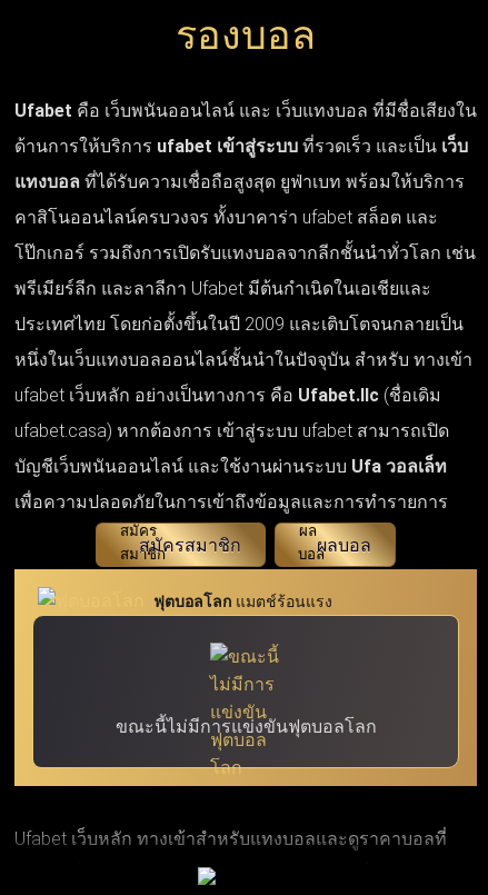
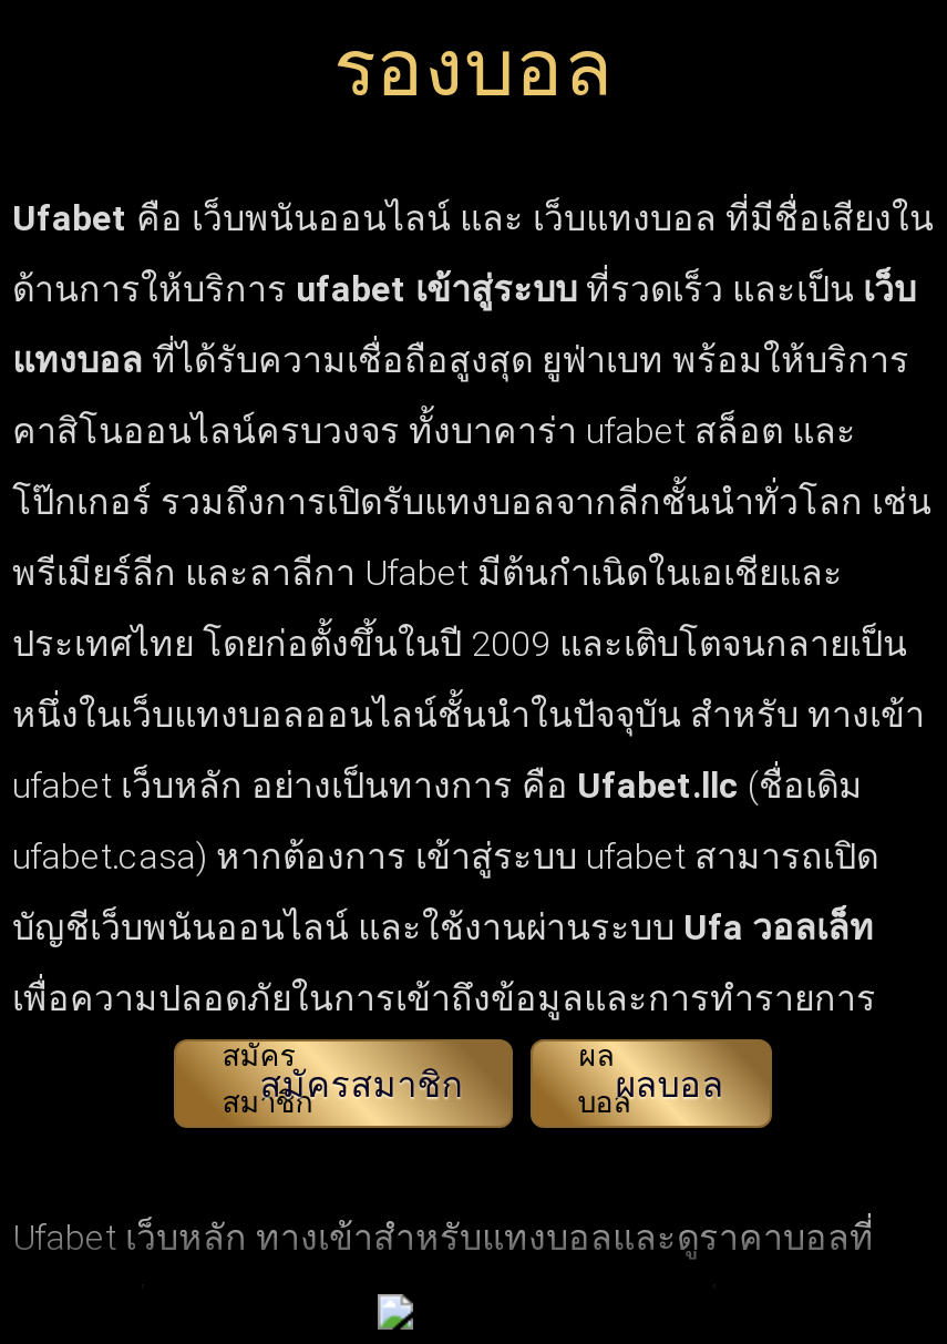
- [image]
- ฟุตบอลโลก แมตช์ร้อนแรง

- ขณะนี้ไม่มีการแข่งขันฟุตบอลโลก
